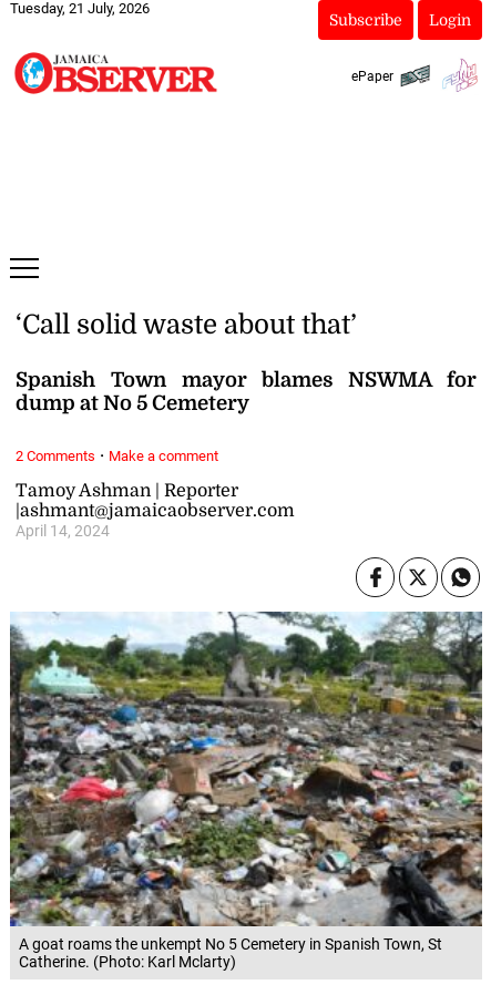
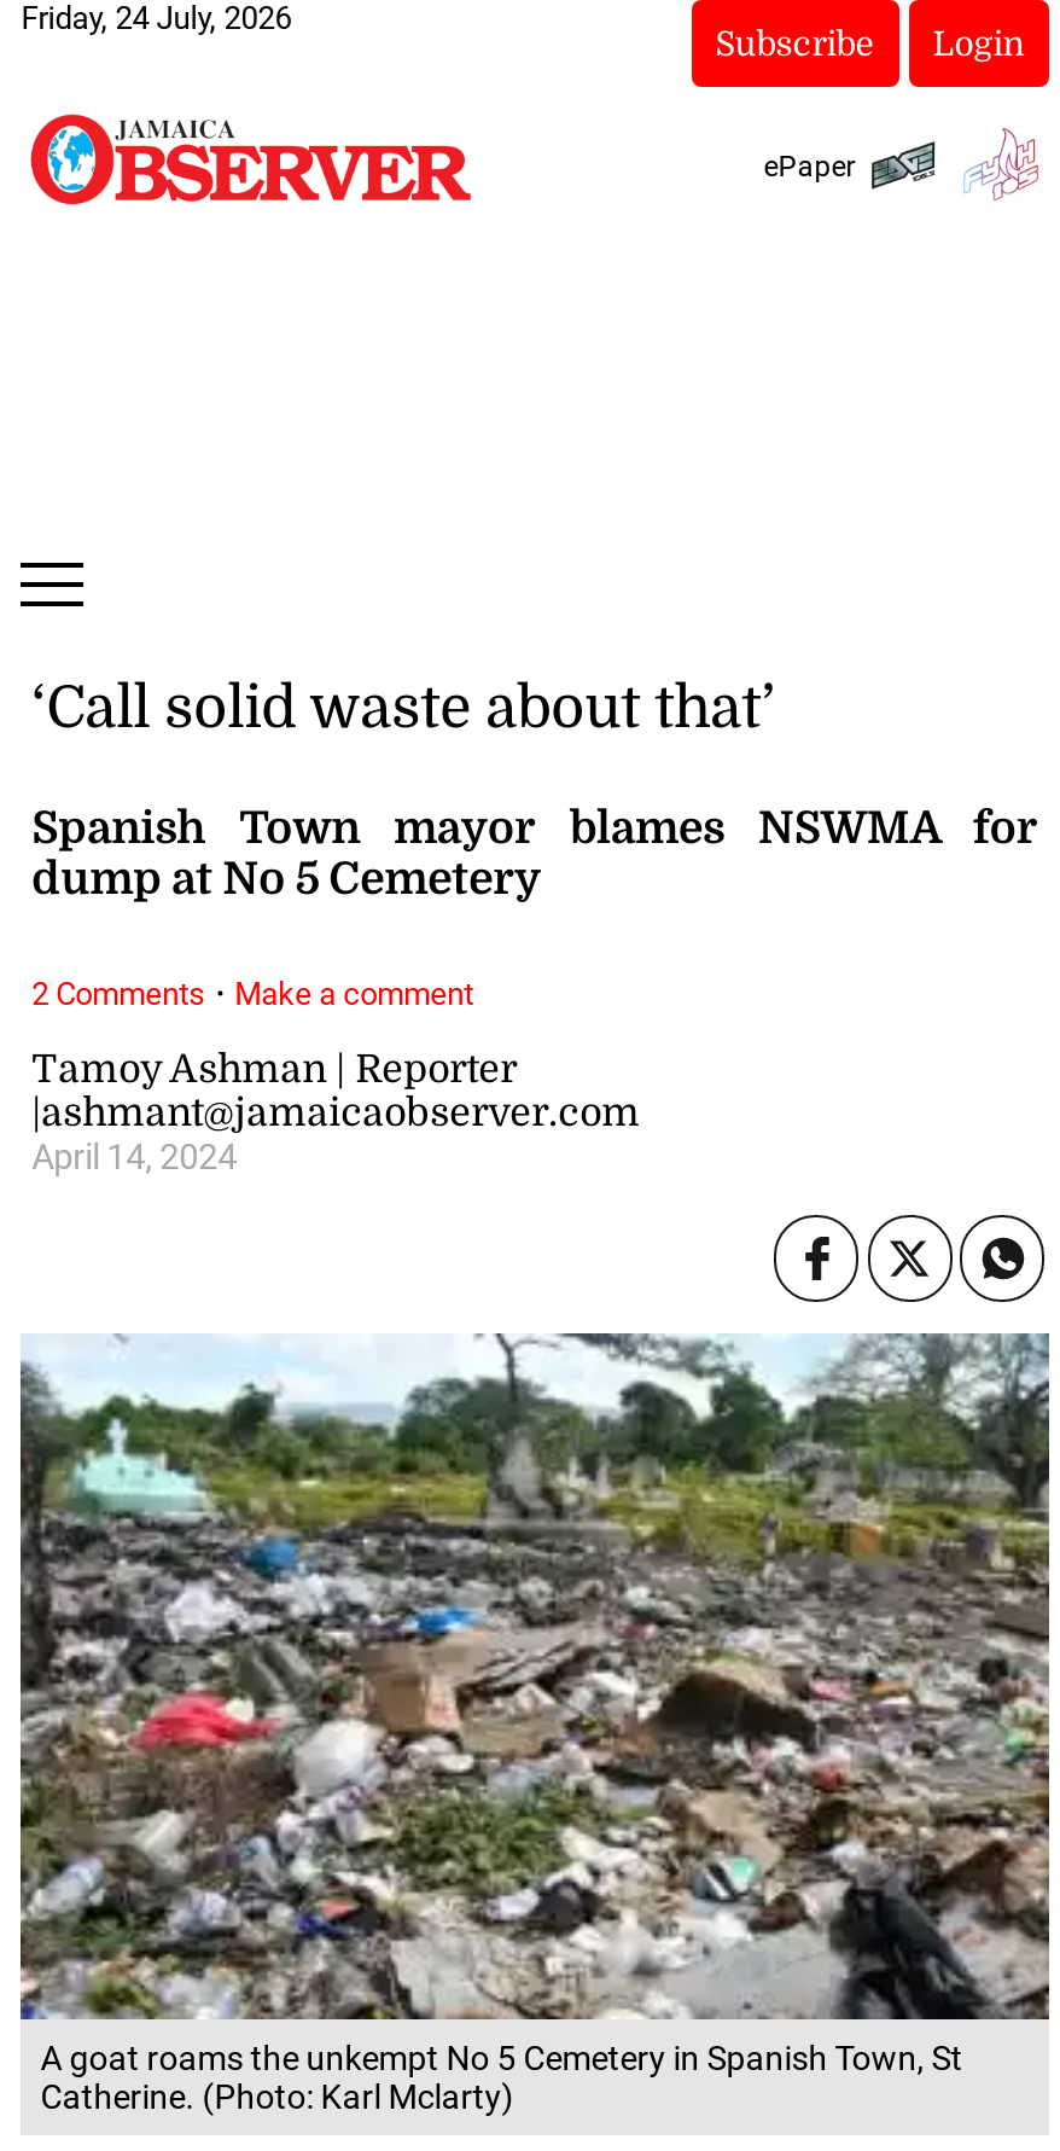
- Tuesday, 21 July, 2026
+ Friday, 24 July, 2026
